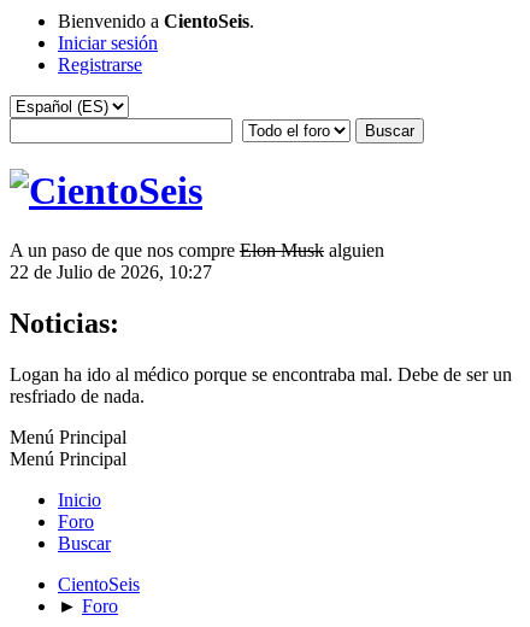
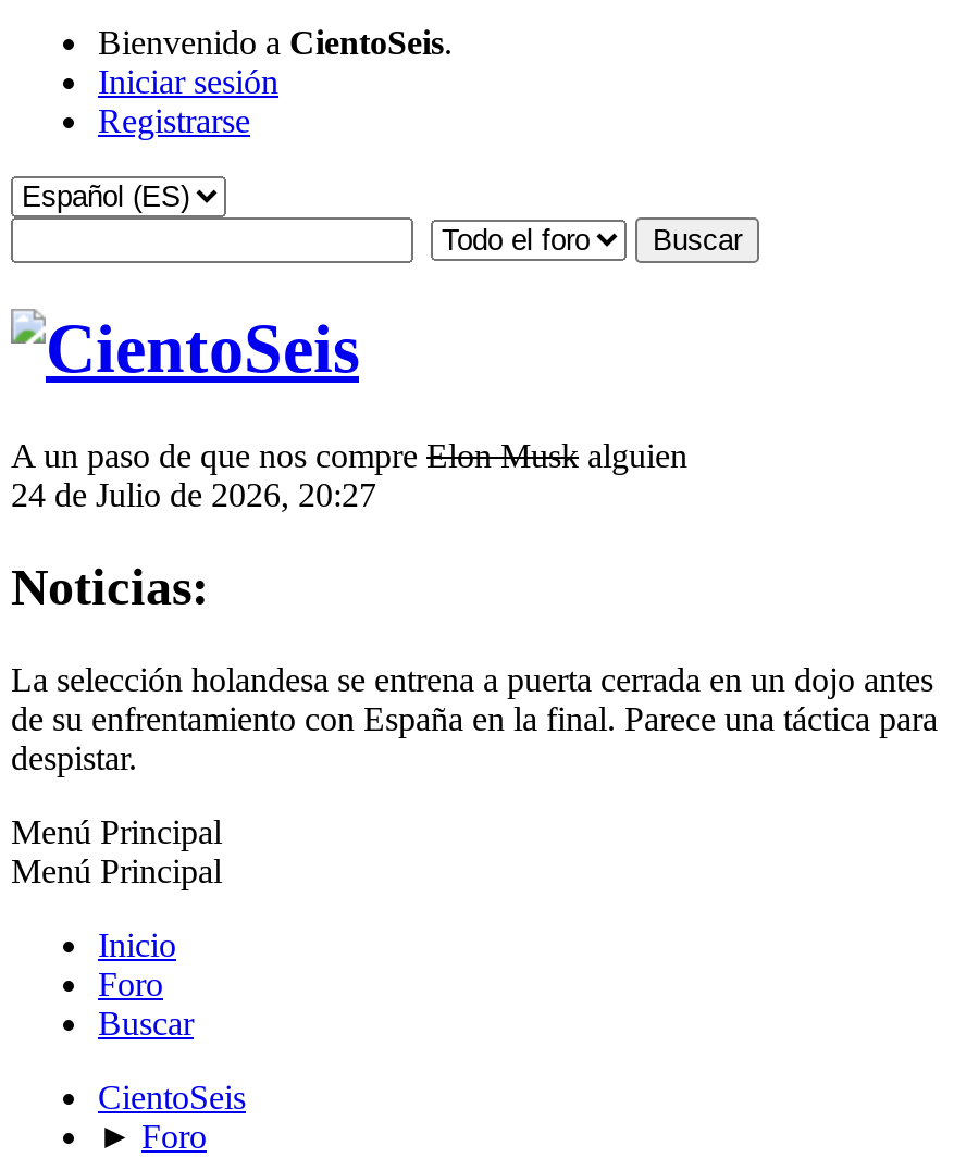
- 22 de Julio de 2026, 10:27
+ 24 de Julio de 2026, 20:27

- Logan ha ido al médico porque se encontraba mal. Debe de ser un
- resfriado de nada.
+ La selección holandesa se entrena a puerta cerrada en un dojo antes
+ de su enfrentamiento con España en la final. Parece una táctica para
+ despistar.
